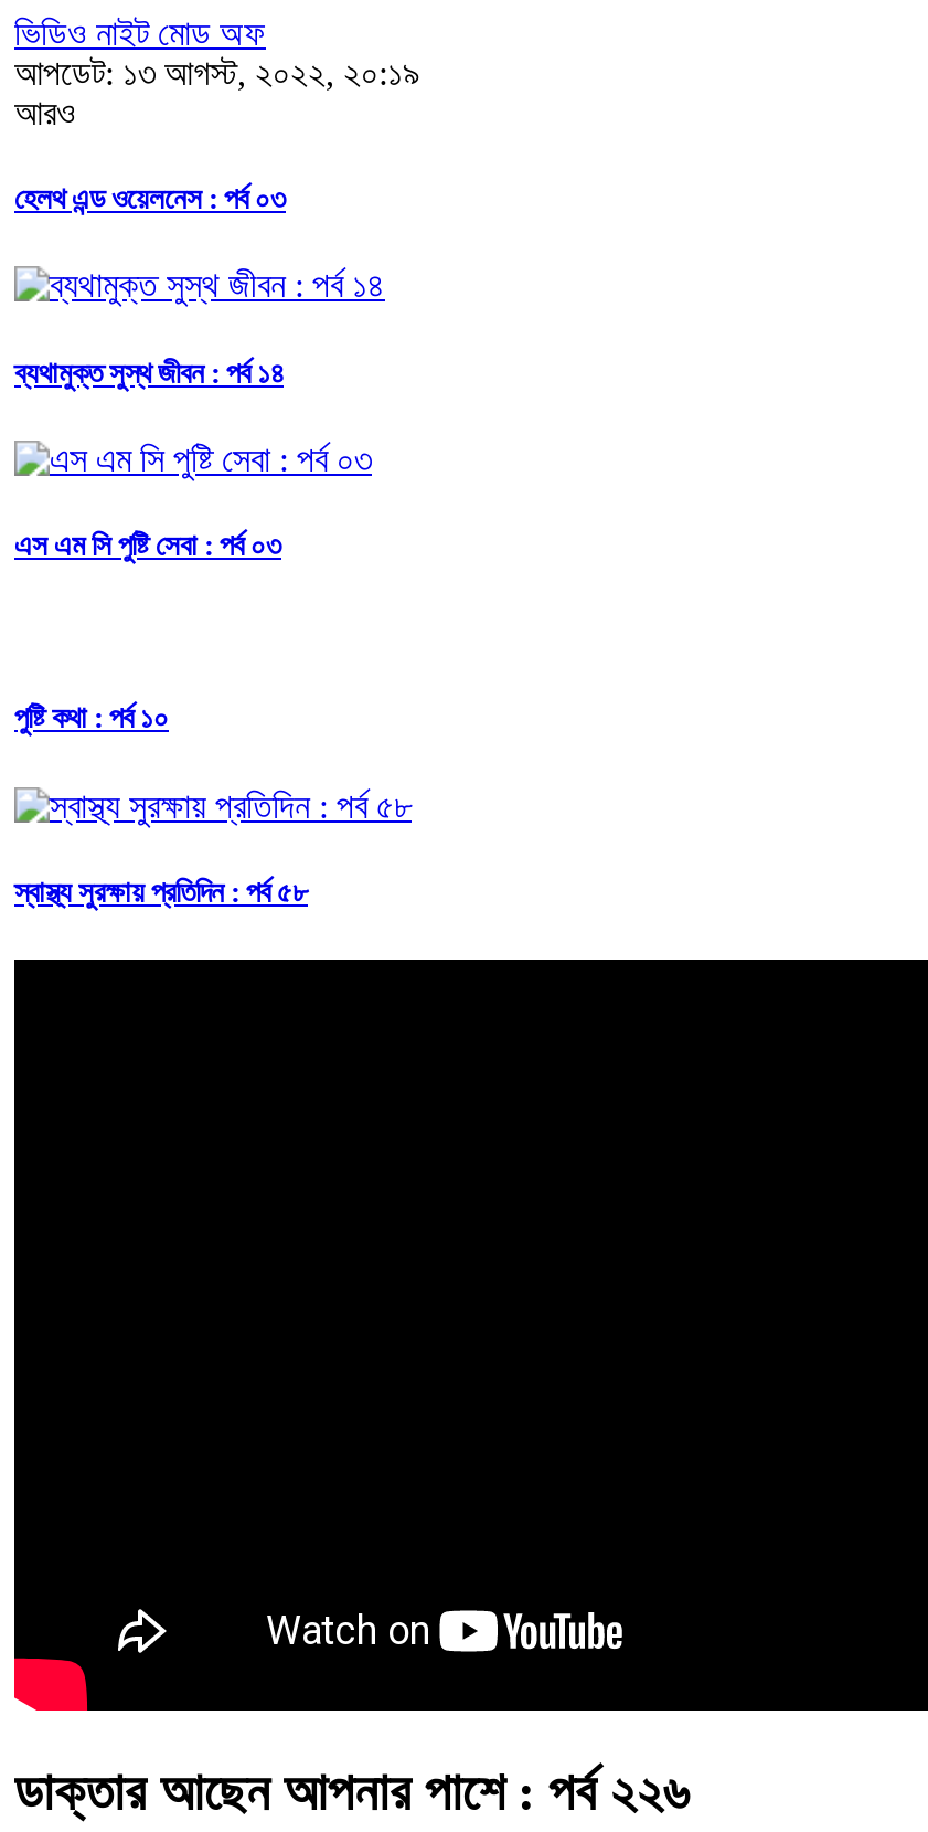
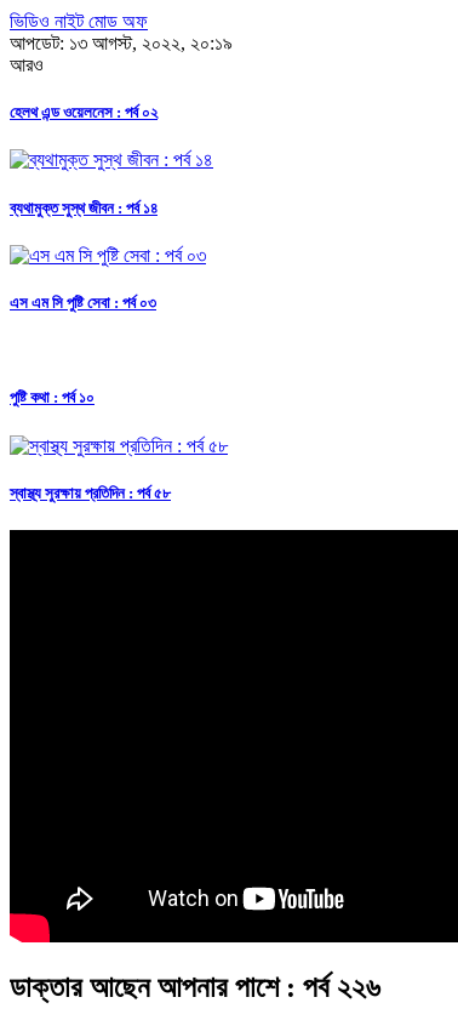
- হেলথ এন্ড ওয়েলনেস : পর্ব ০৩
+ হেলথ এন্ড ওয়েলনেস : পর্ব ০২
